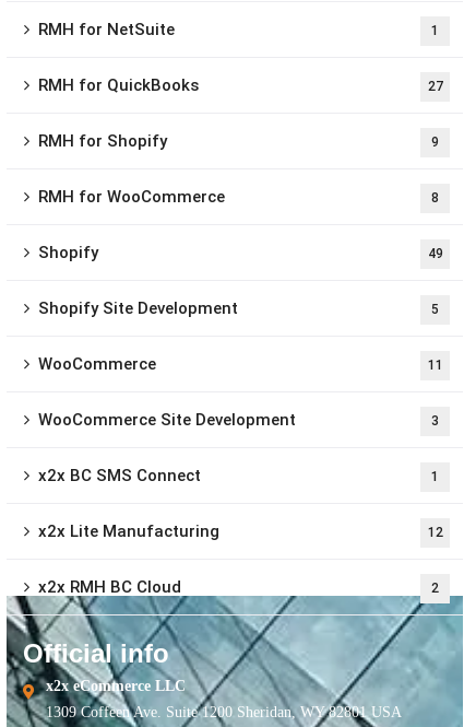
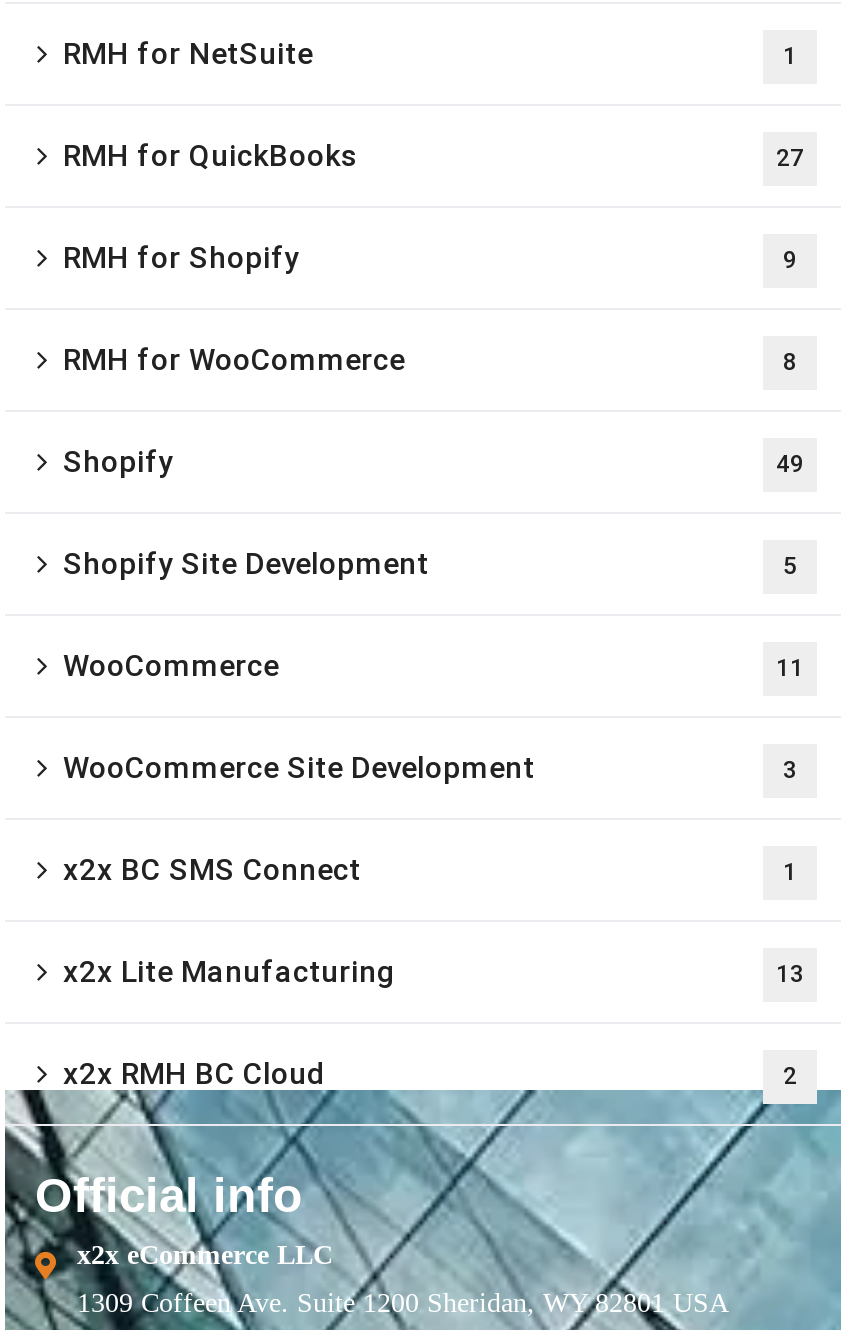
- 12
+ 13
